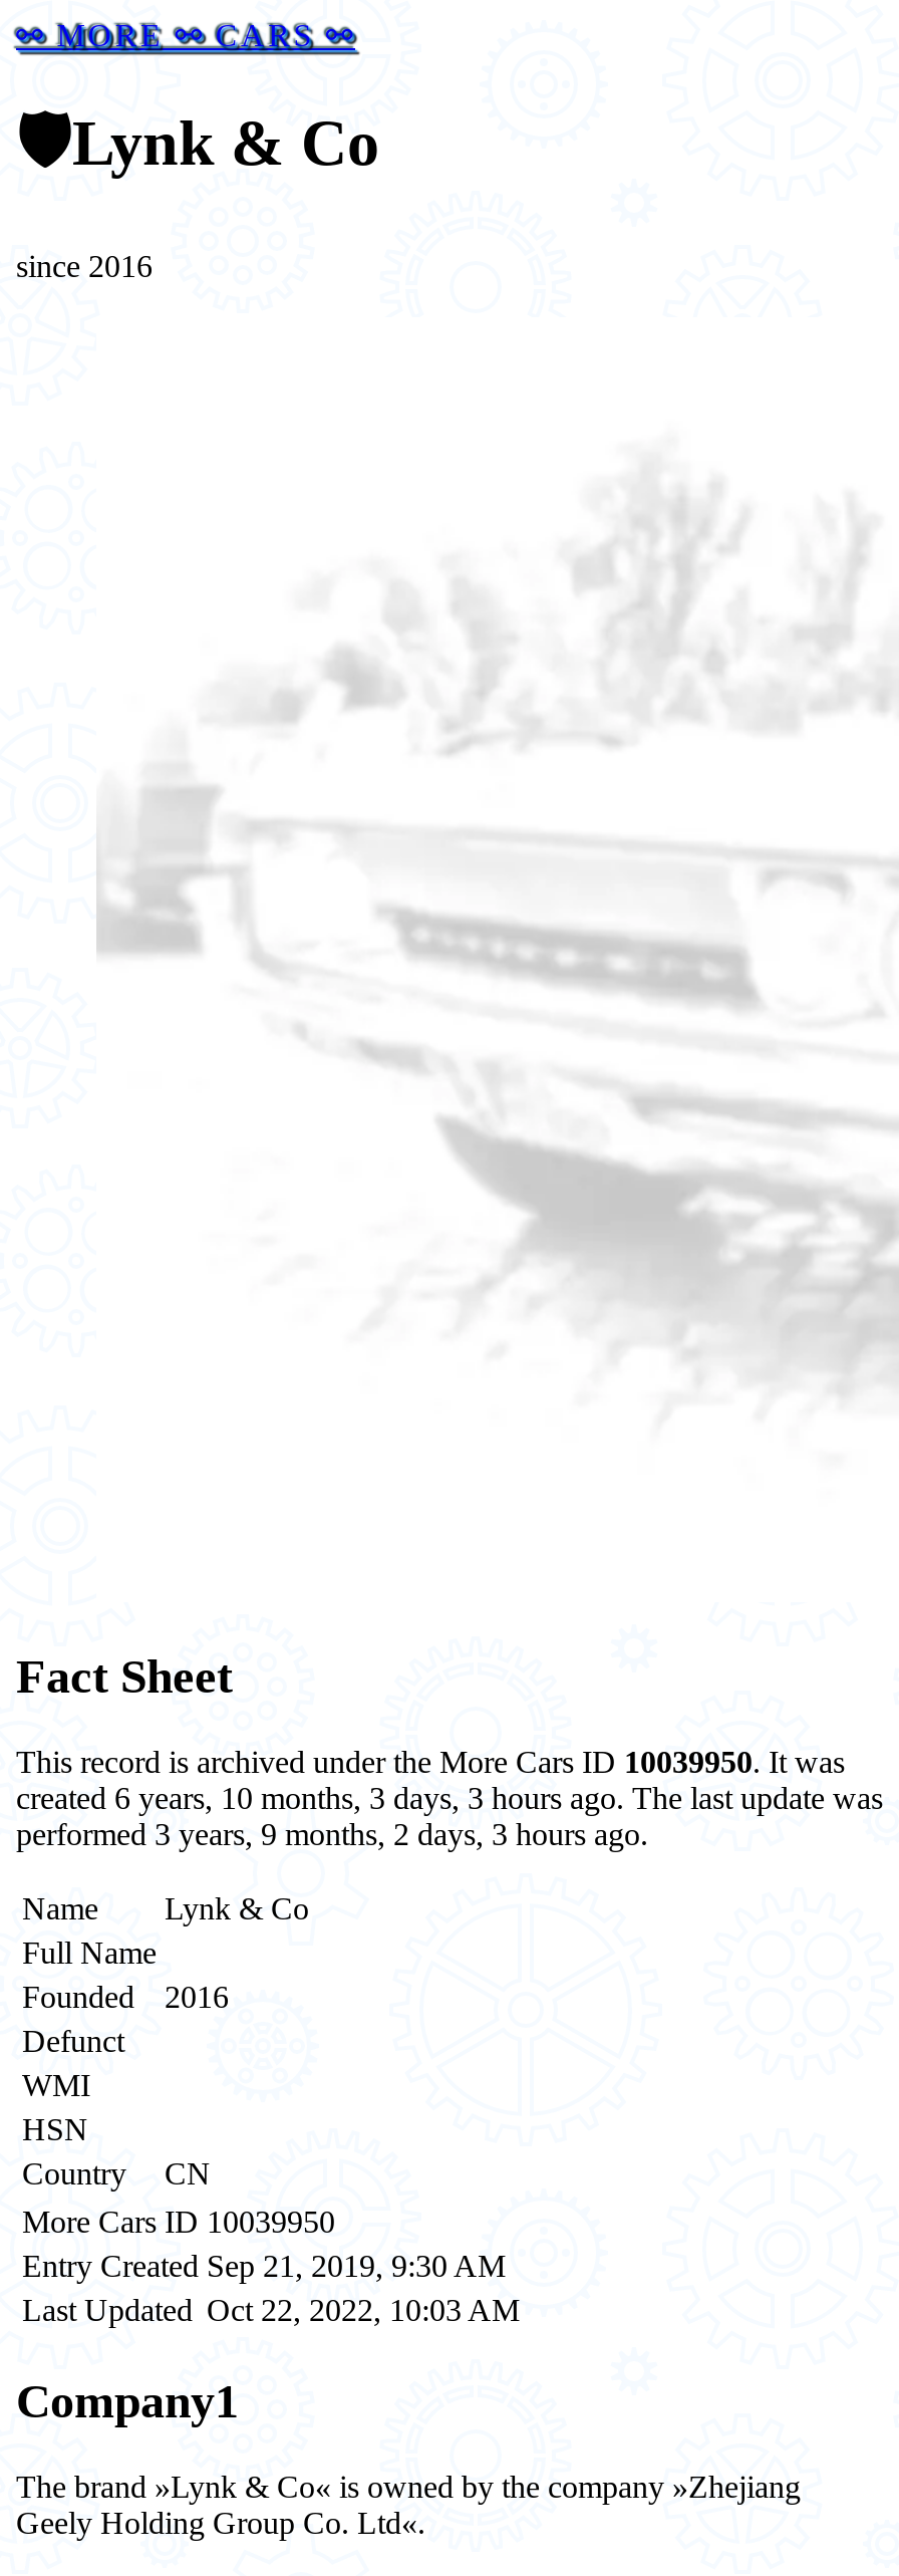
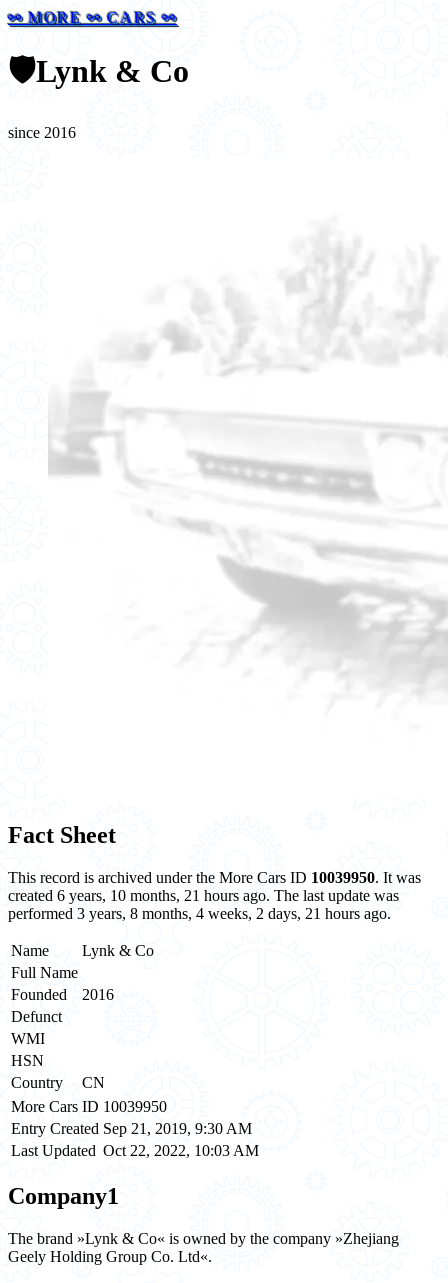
- created 6 years, 10 months, 3 days, 3 hours ago. The last update was
- performed 3 years, 9 months, 2 days, 3 hours ago.
+ created 6 years, 10 months, 21 hours ago. The last update was
+ performed 3 years, 8 months, 4 weeks, 2 days, 21 hours ago.
